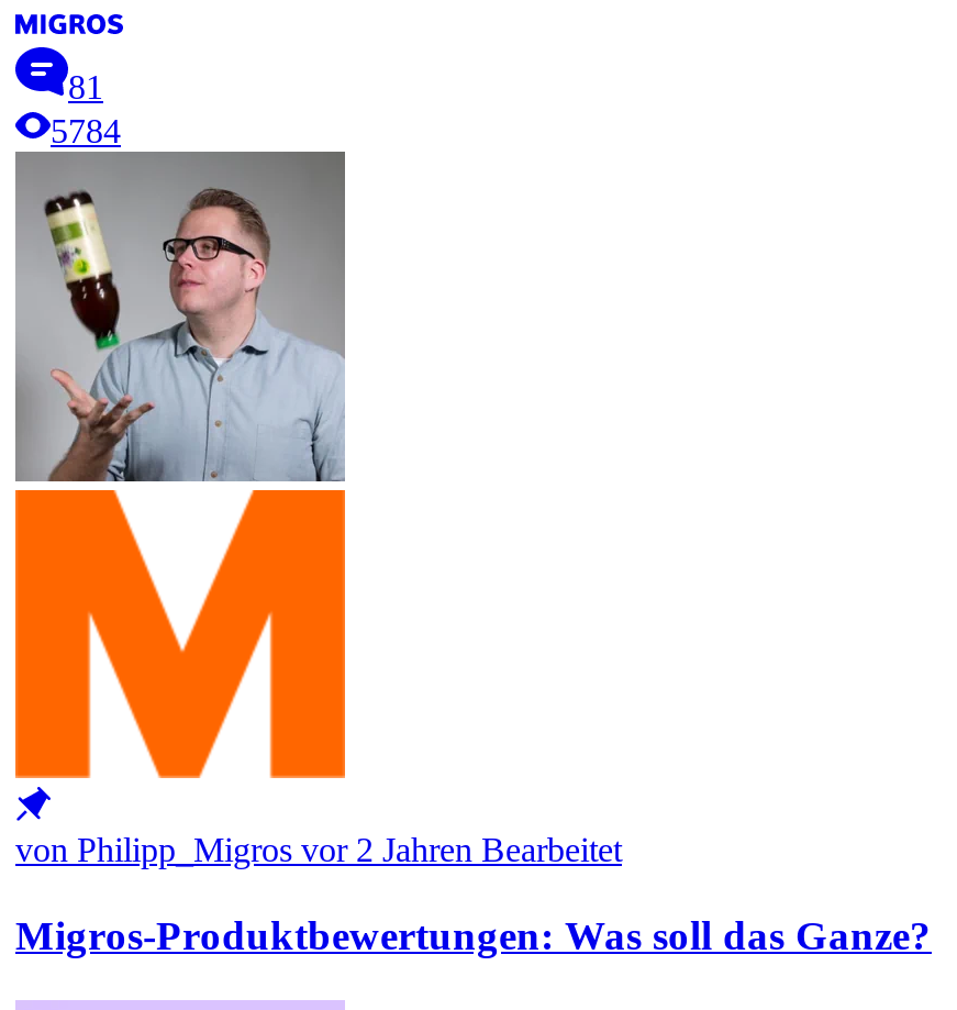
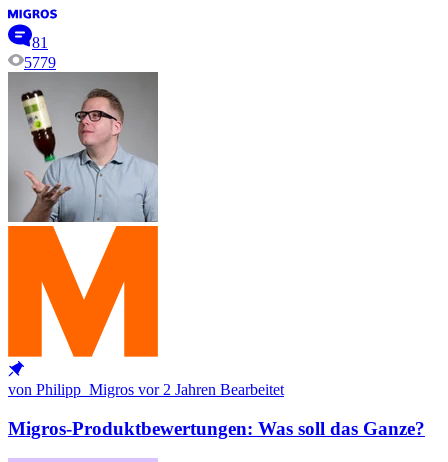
- 5784
+ 5779
